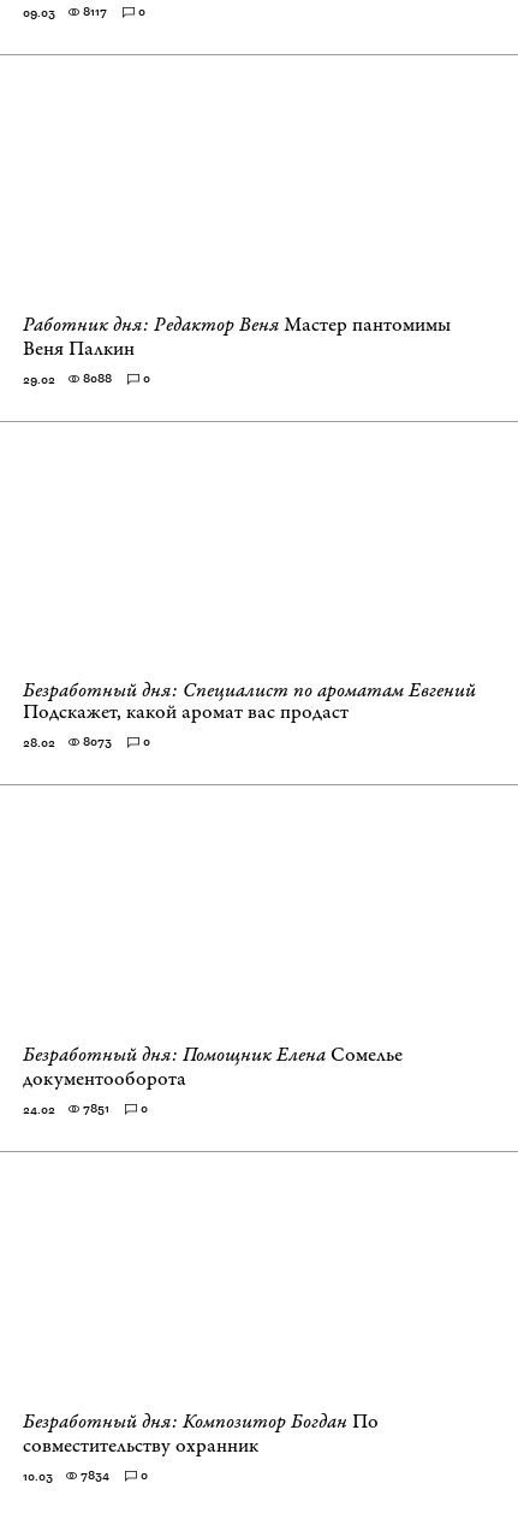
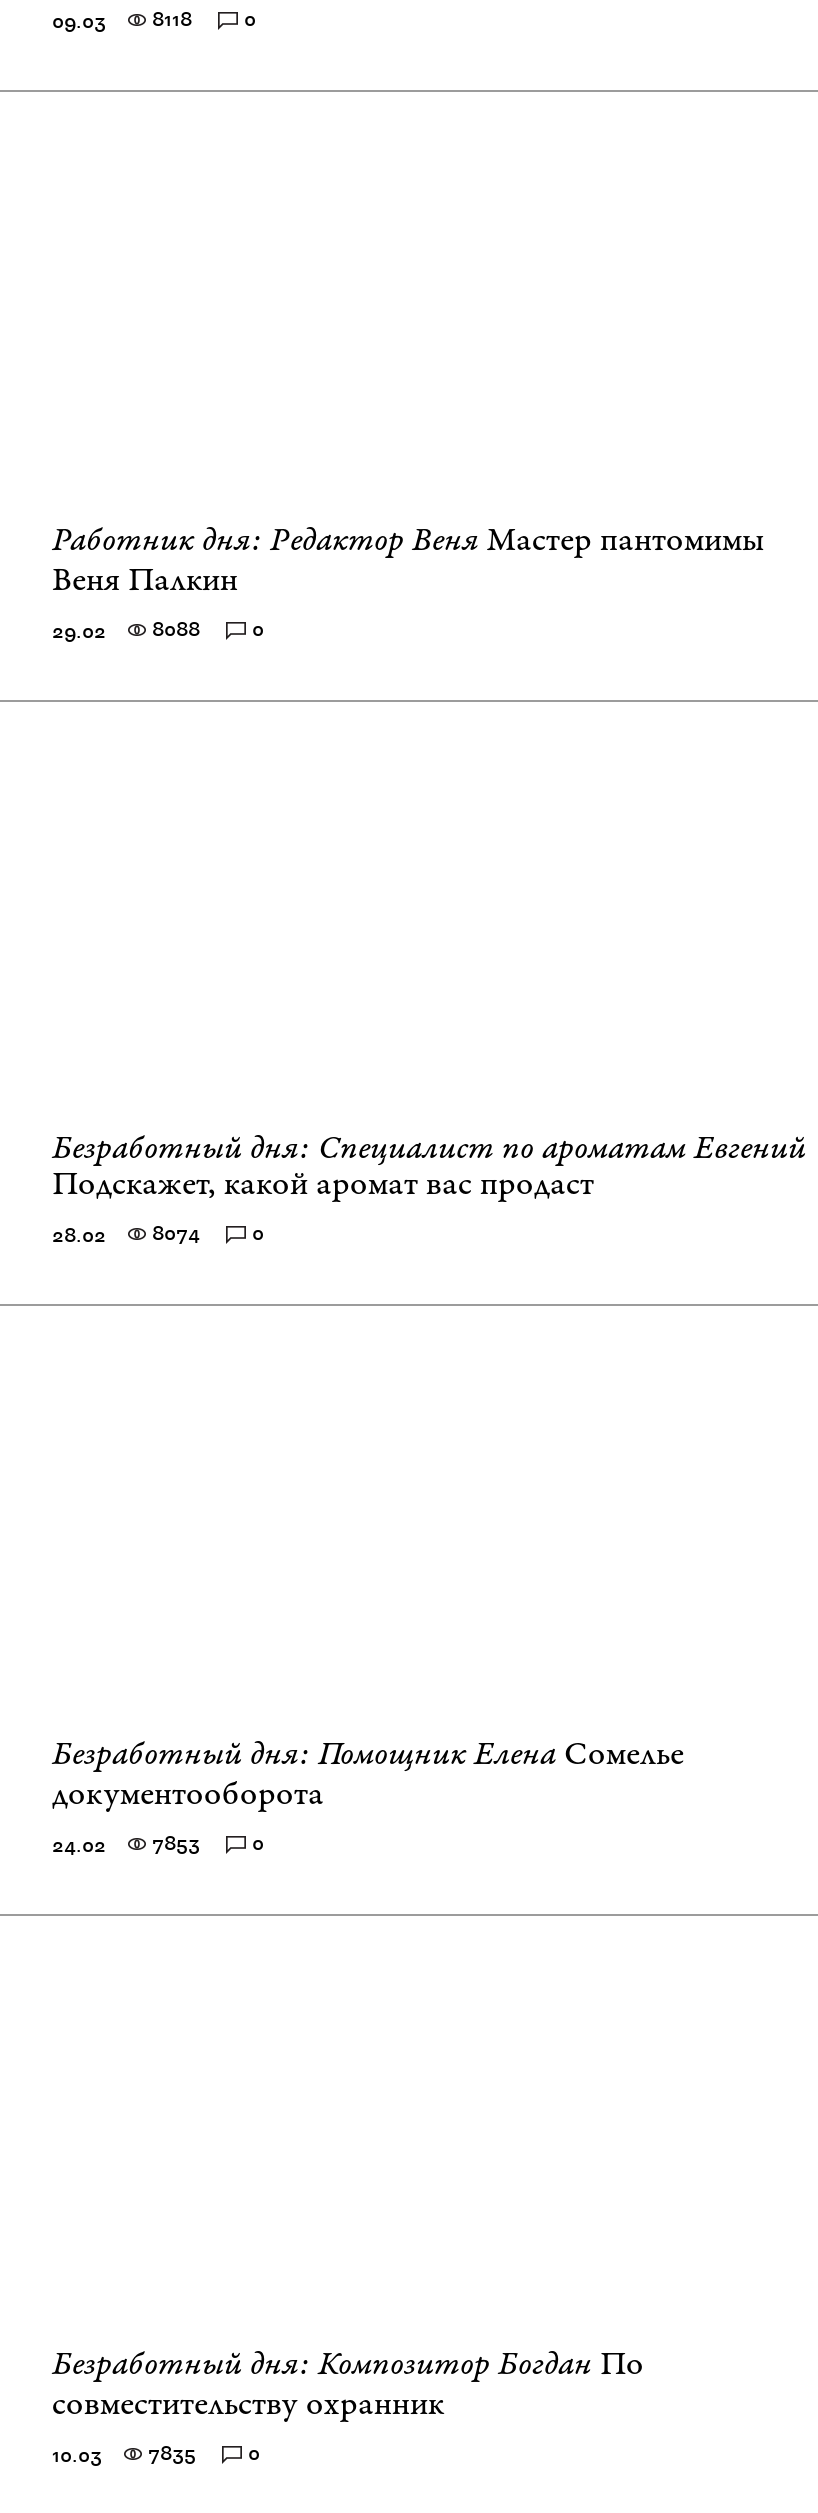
- 09.03 8117
+ 09.03 8118

- 28.02 8073
+ 28.02 8074

- 24.02 7851
+ 24.02 7853

- 10.03 7834
+ 10.03 7835
